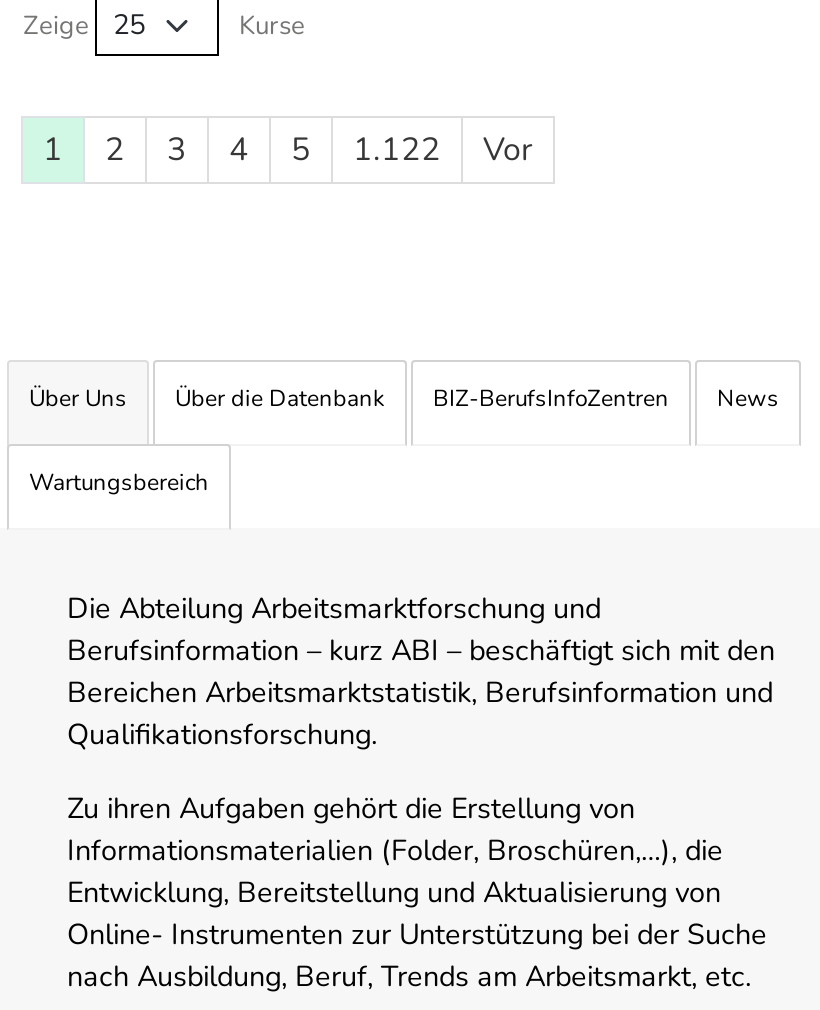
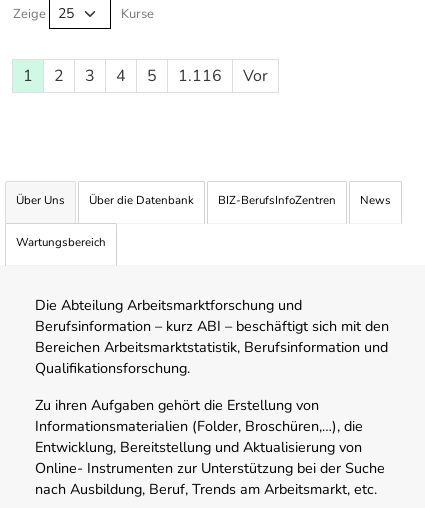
- 1 2 3 4 5 1.122 Vor
+ 1 2 3 4 5 1.116 Vor
